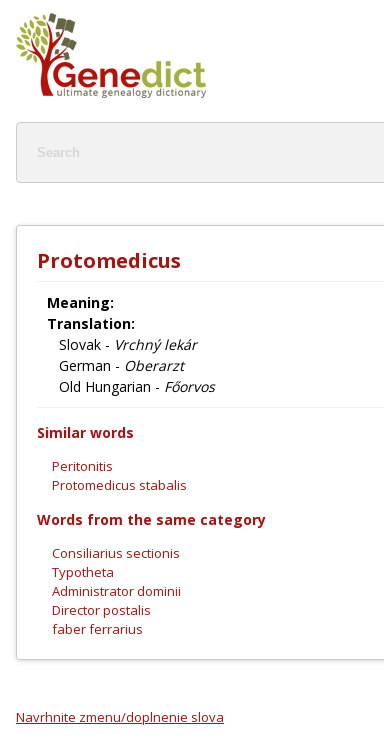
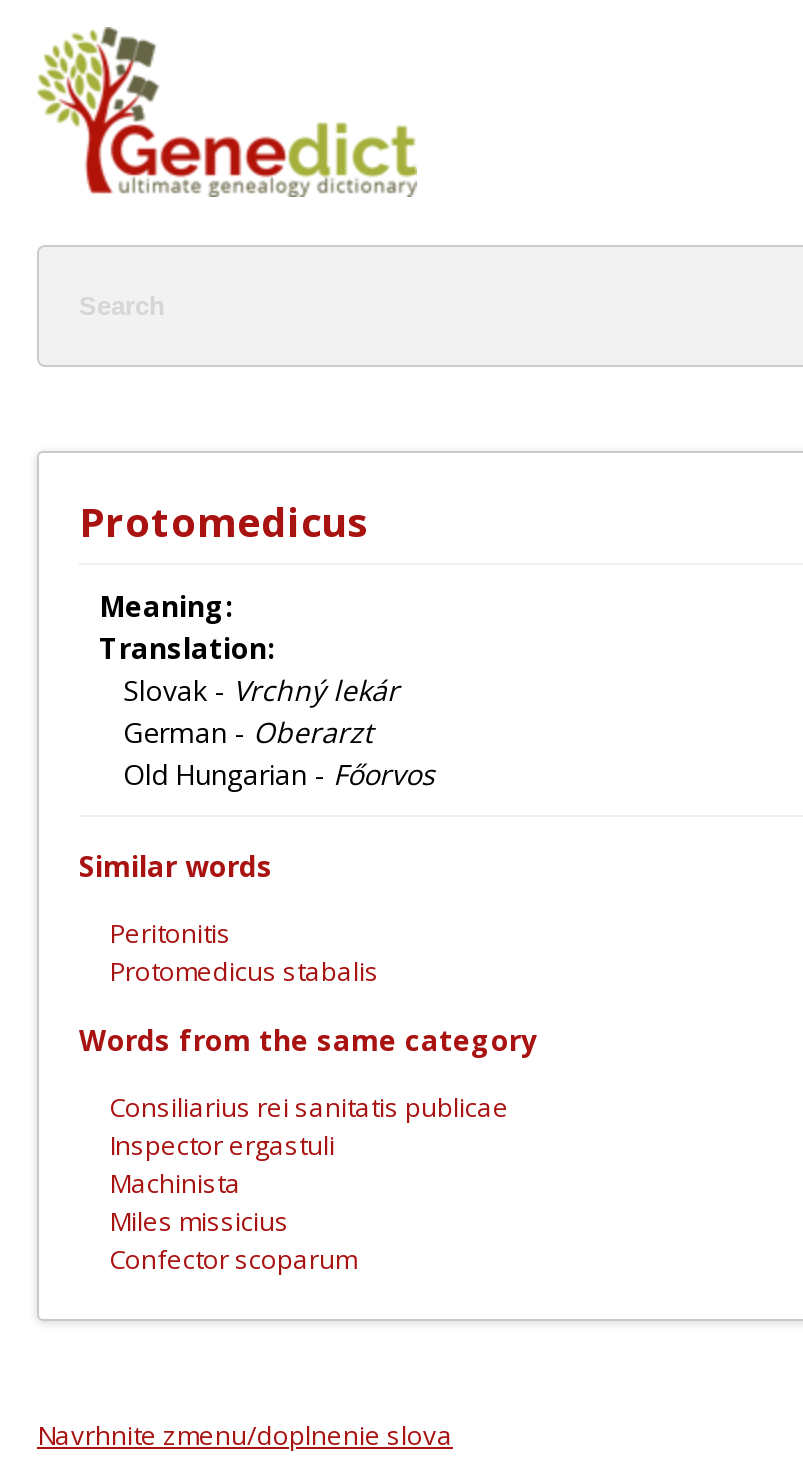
- Consiliarius sectionis
- Typotheta
- Administrator dominii
- Director postalis
- faber ferrarius
+ Consiliarius rei sanitatis publicae
+ Inspector ergastuli
+ Machinista
+ Miles missicius
+ Confector scoparum
